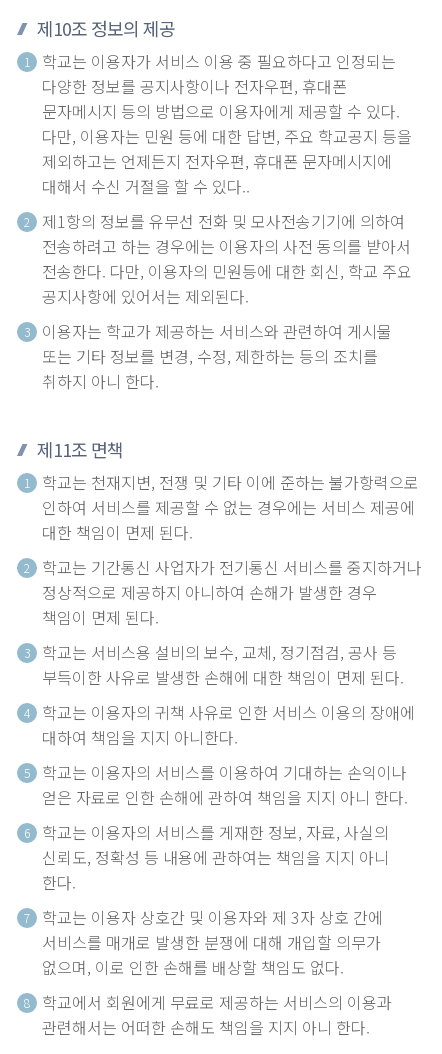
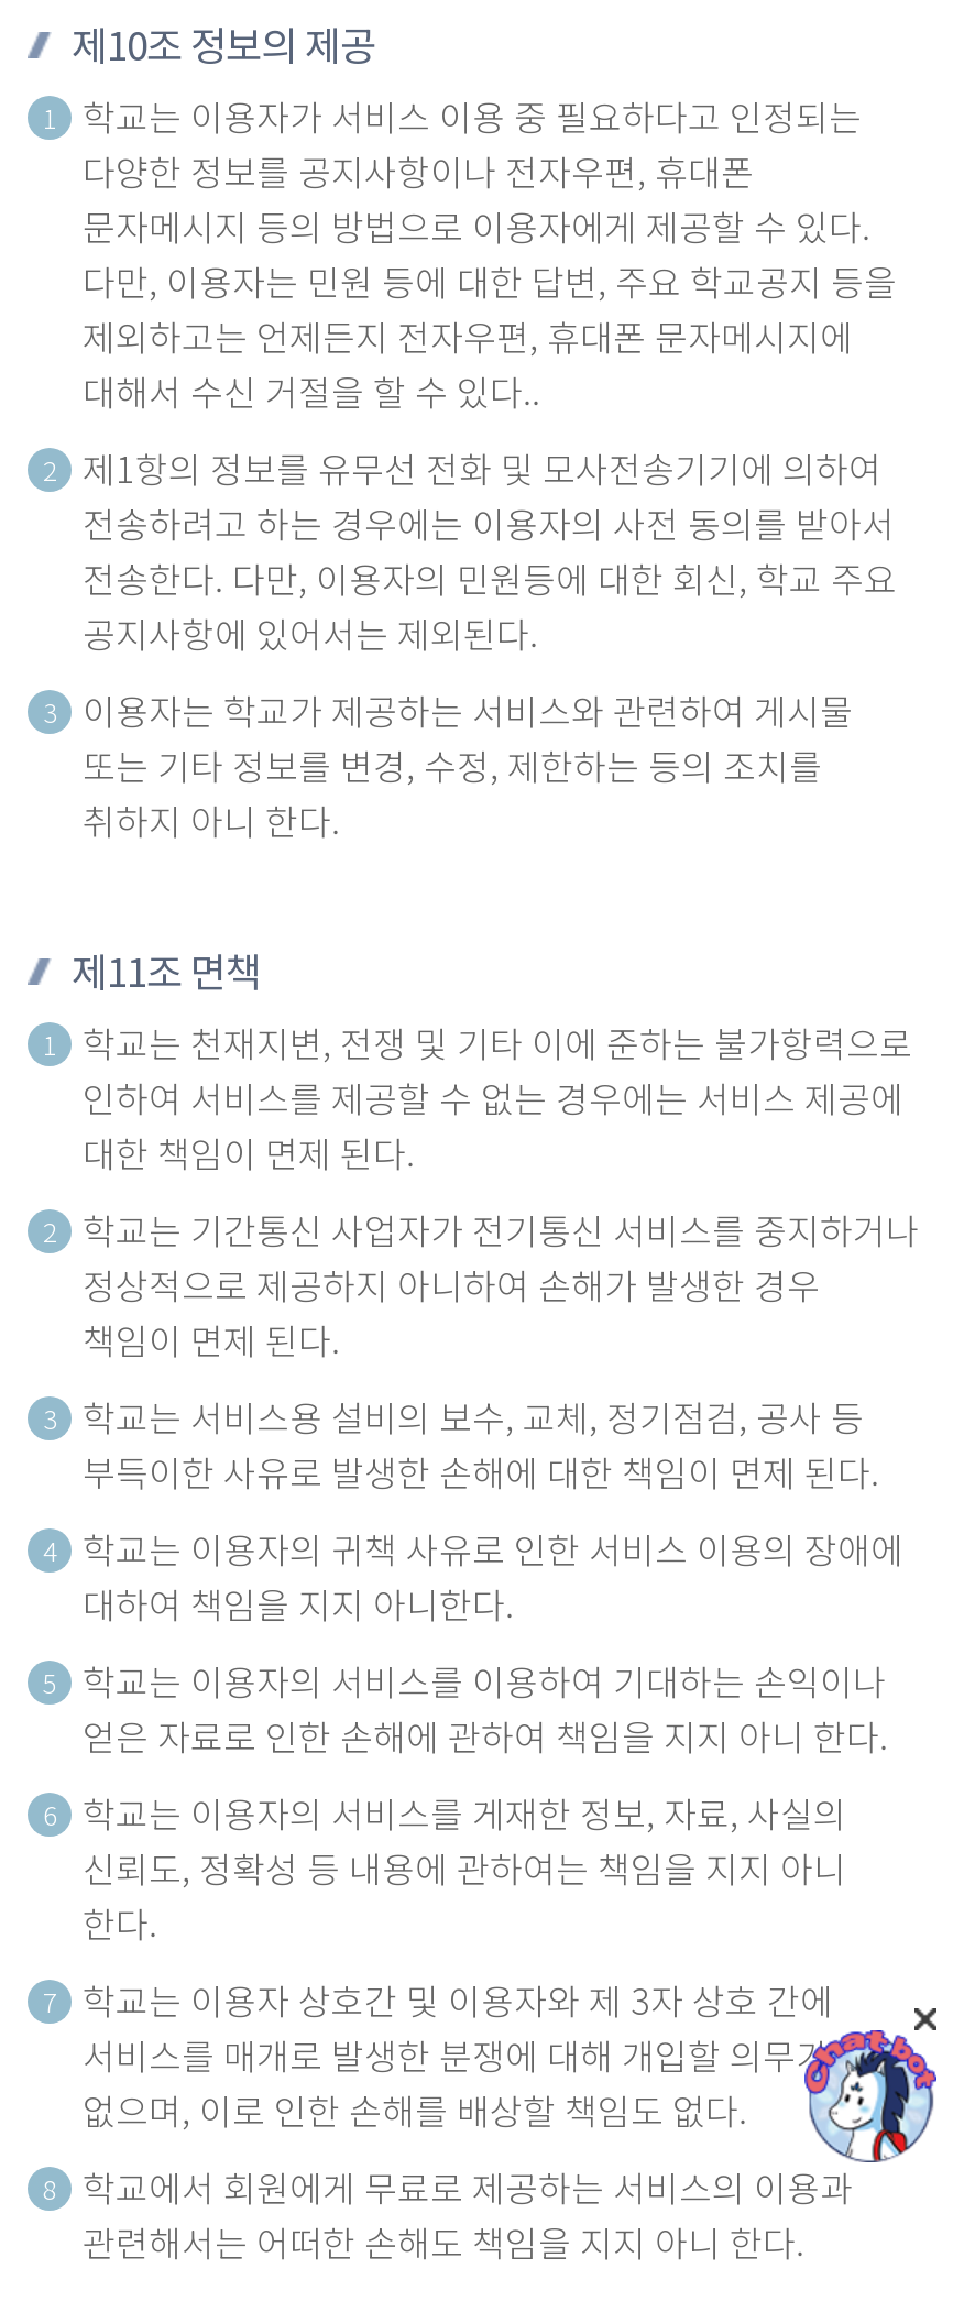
+ [image]
